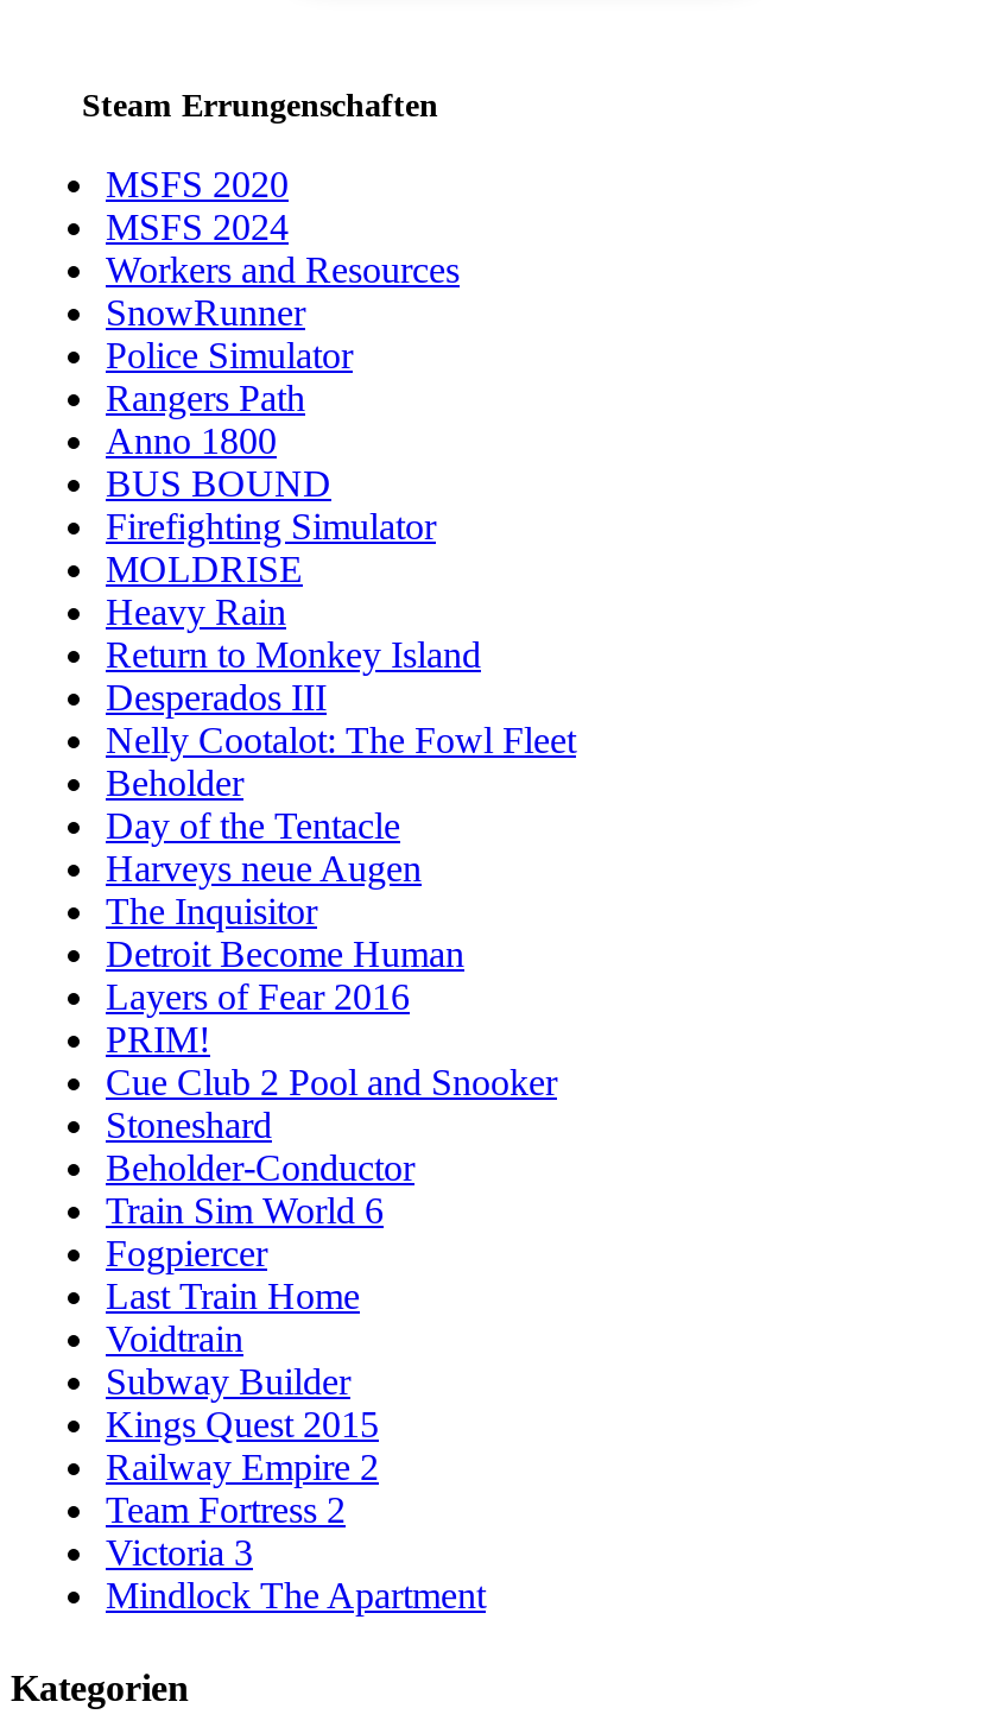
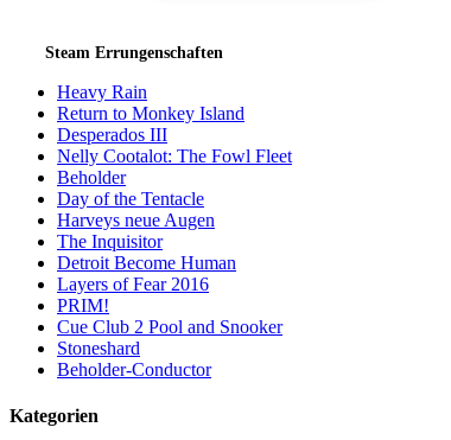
- MSFS 2020
- MSFS 2024
- Workers and Resources
- SnowRunner
- Police Simulator
- Rangers Path
- Anno 1800
- BUS BOUND
- Firefighting Simulator
- MOLDRISE

- Train Sim World 6
- Fogpiercer
- Last Train Home
- Voidtrain
- Subway Builder
- Kings Quest 2015
- Railway Empire 2
- Team Fortress 2
- Victoria 3
- Mindlock The Apartment
